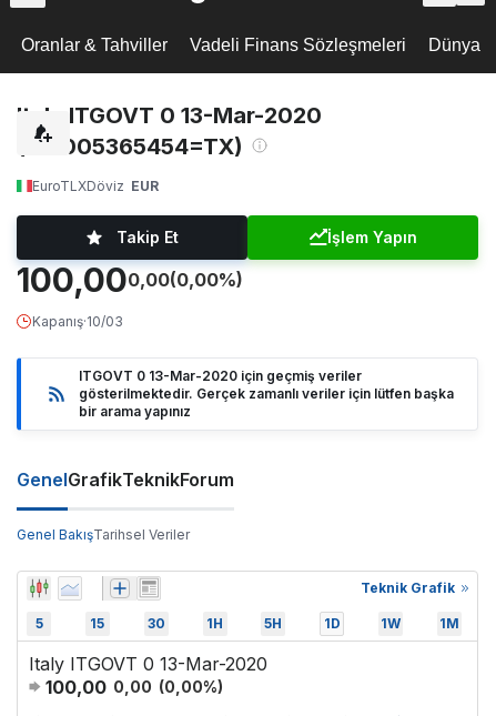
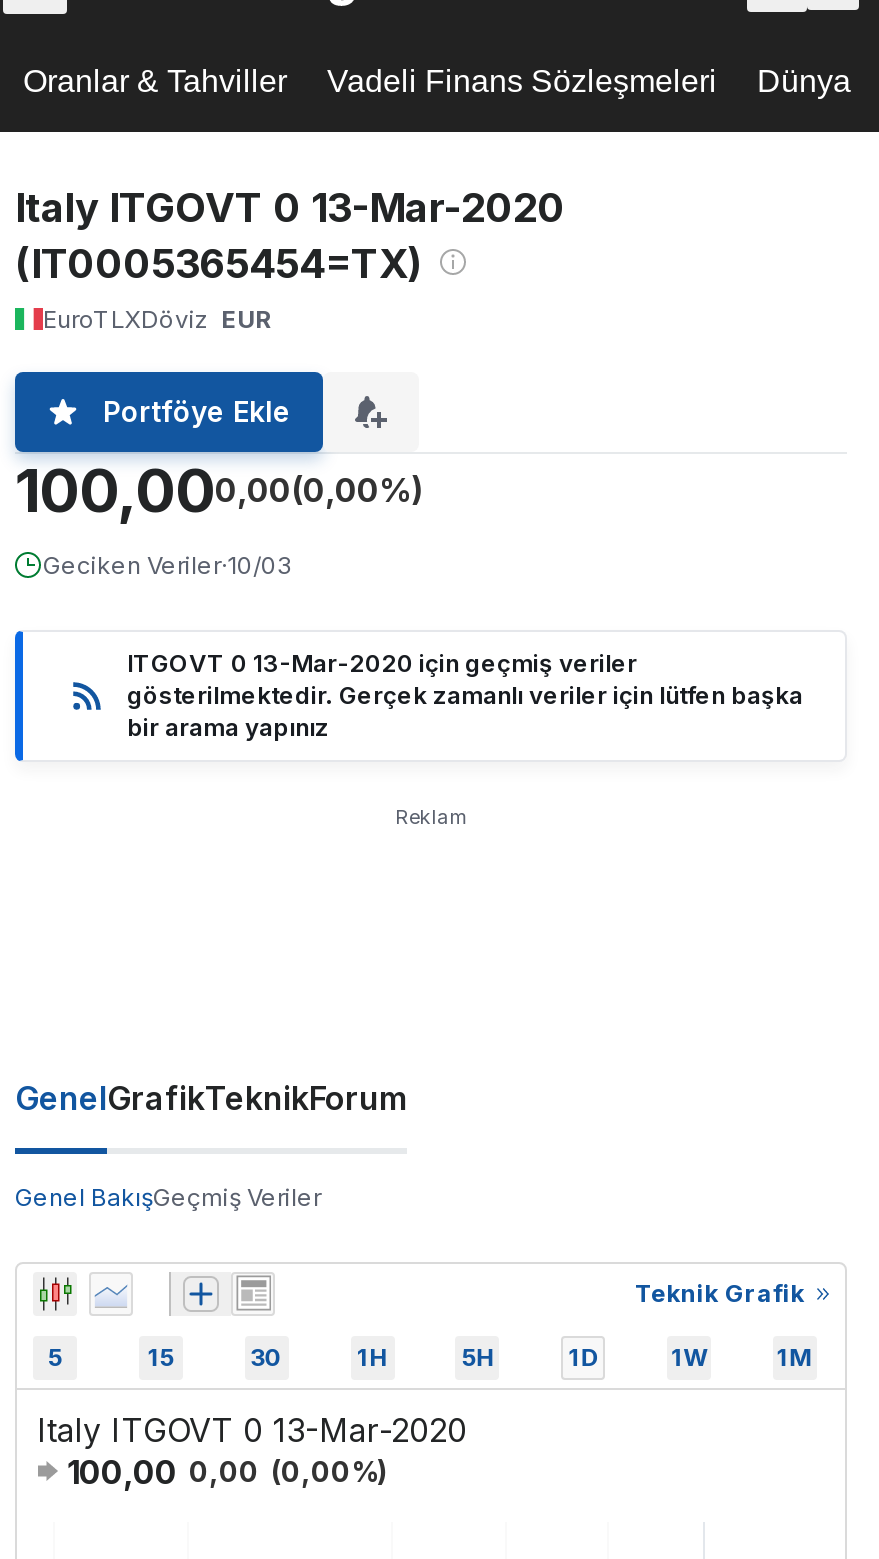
- Takip Et
- İşlem Yapın
+ Portföye Ekle

- Kapanış·10/03
+ Geciken Veriler·10/03

+ Reklam

- Genel BakışTarihsel Veriler
+ Genel BakışGeçmiş Veriler
